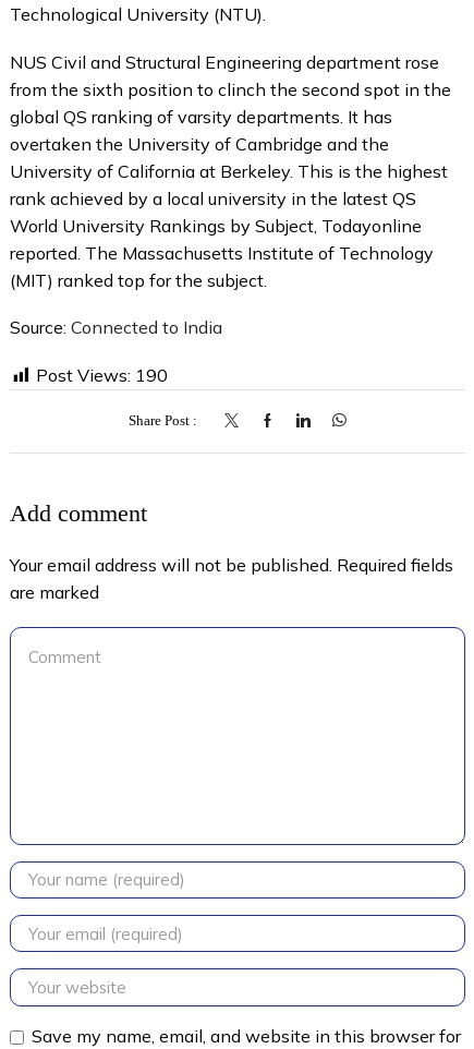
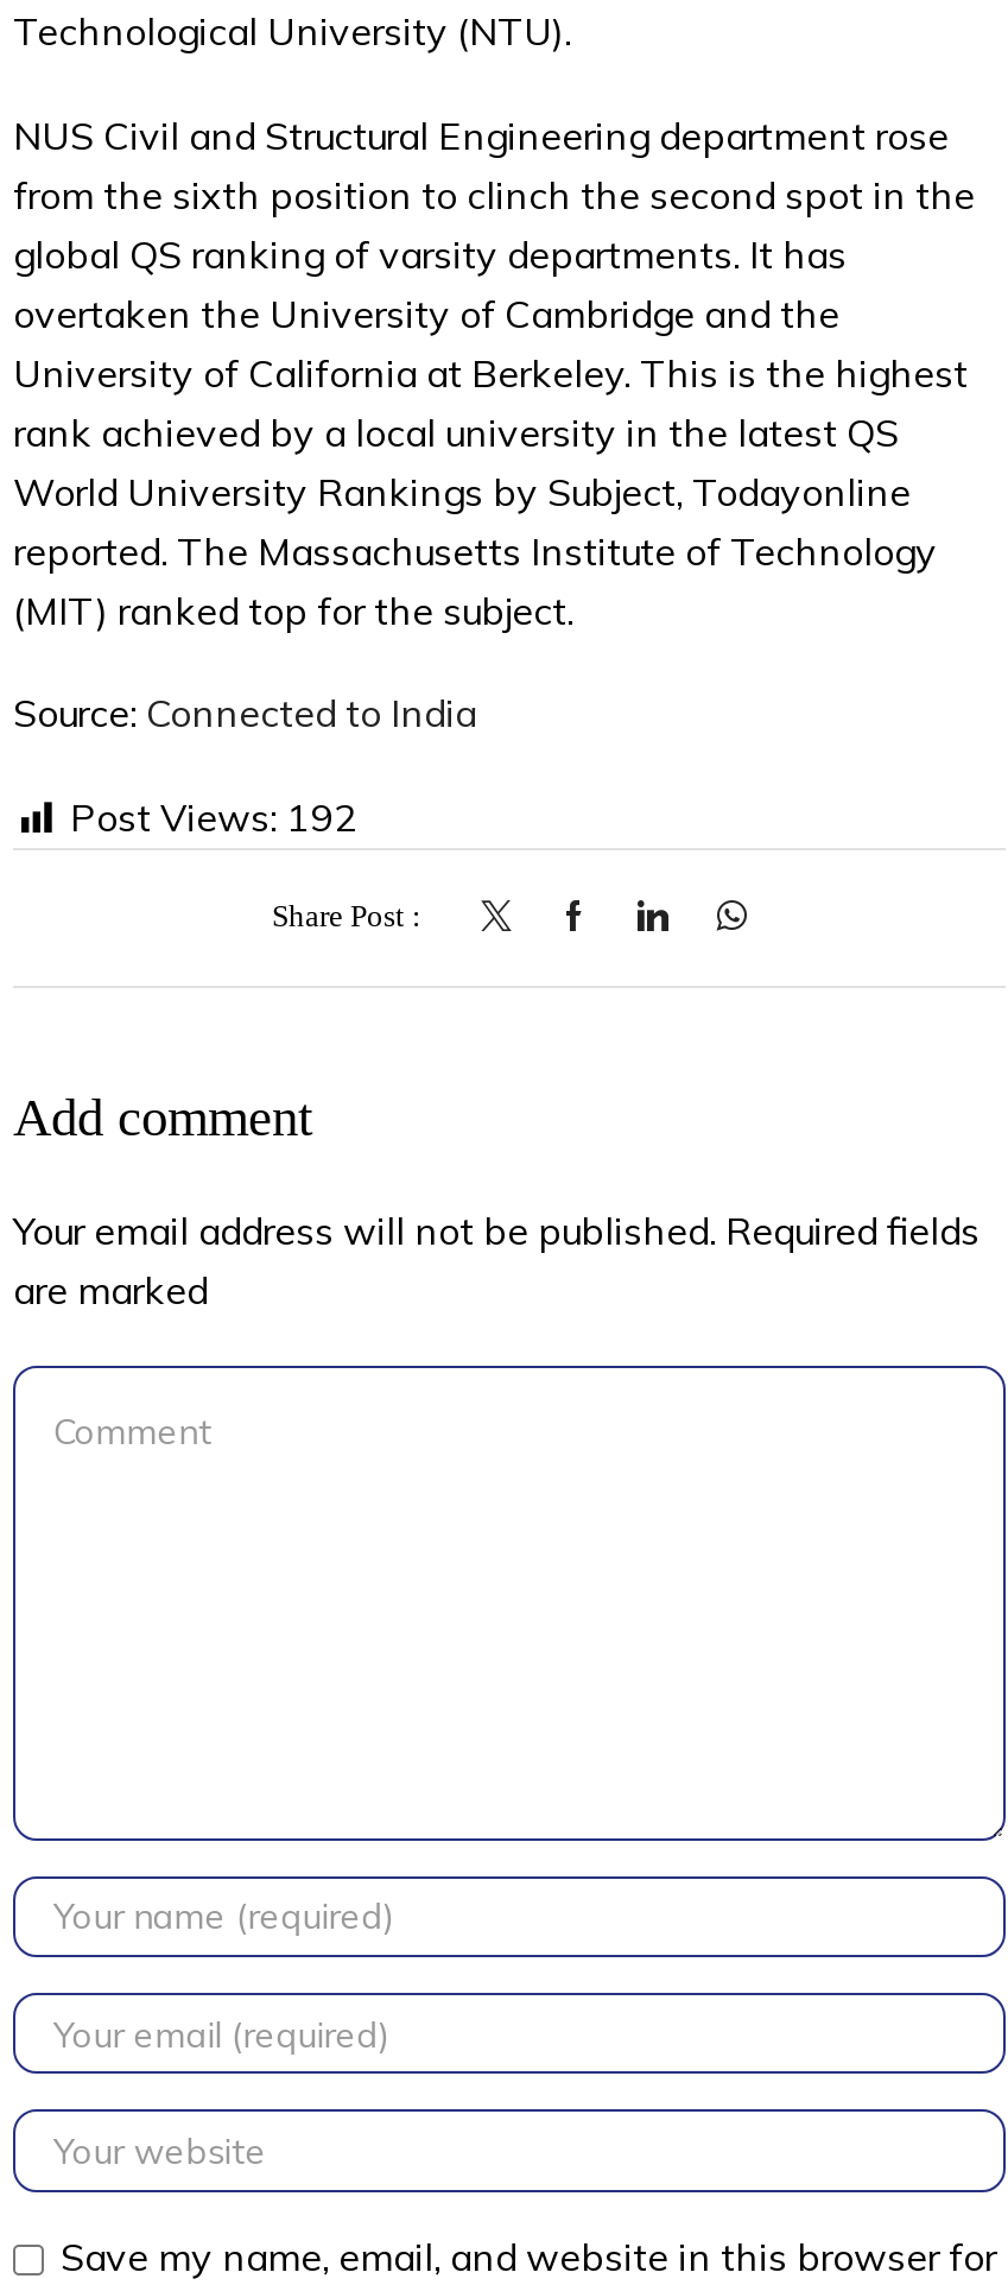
- Post Views: 190
+ Post Views: 192
